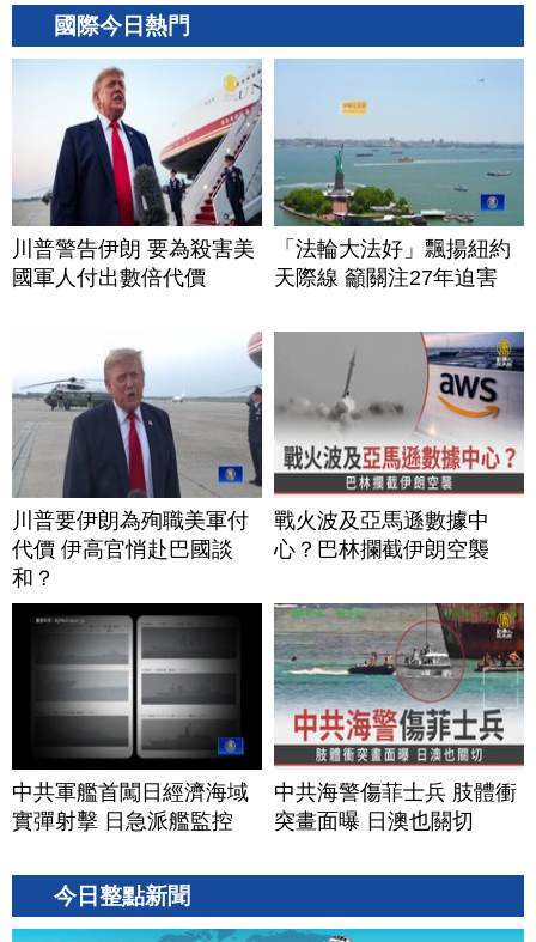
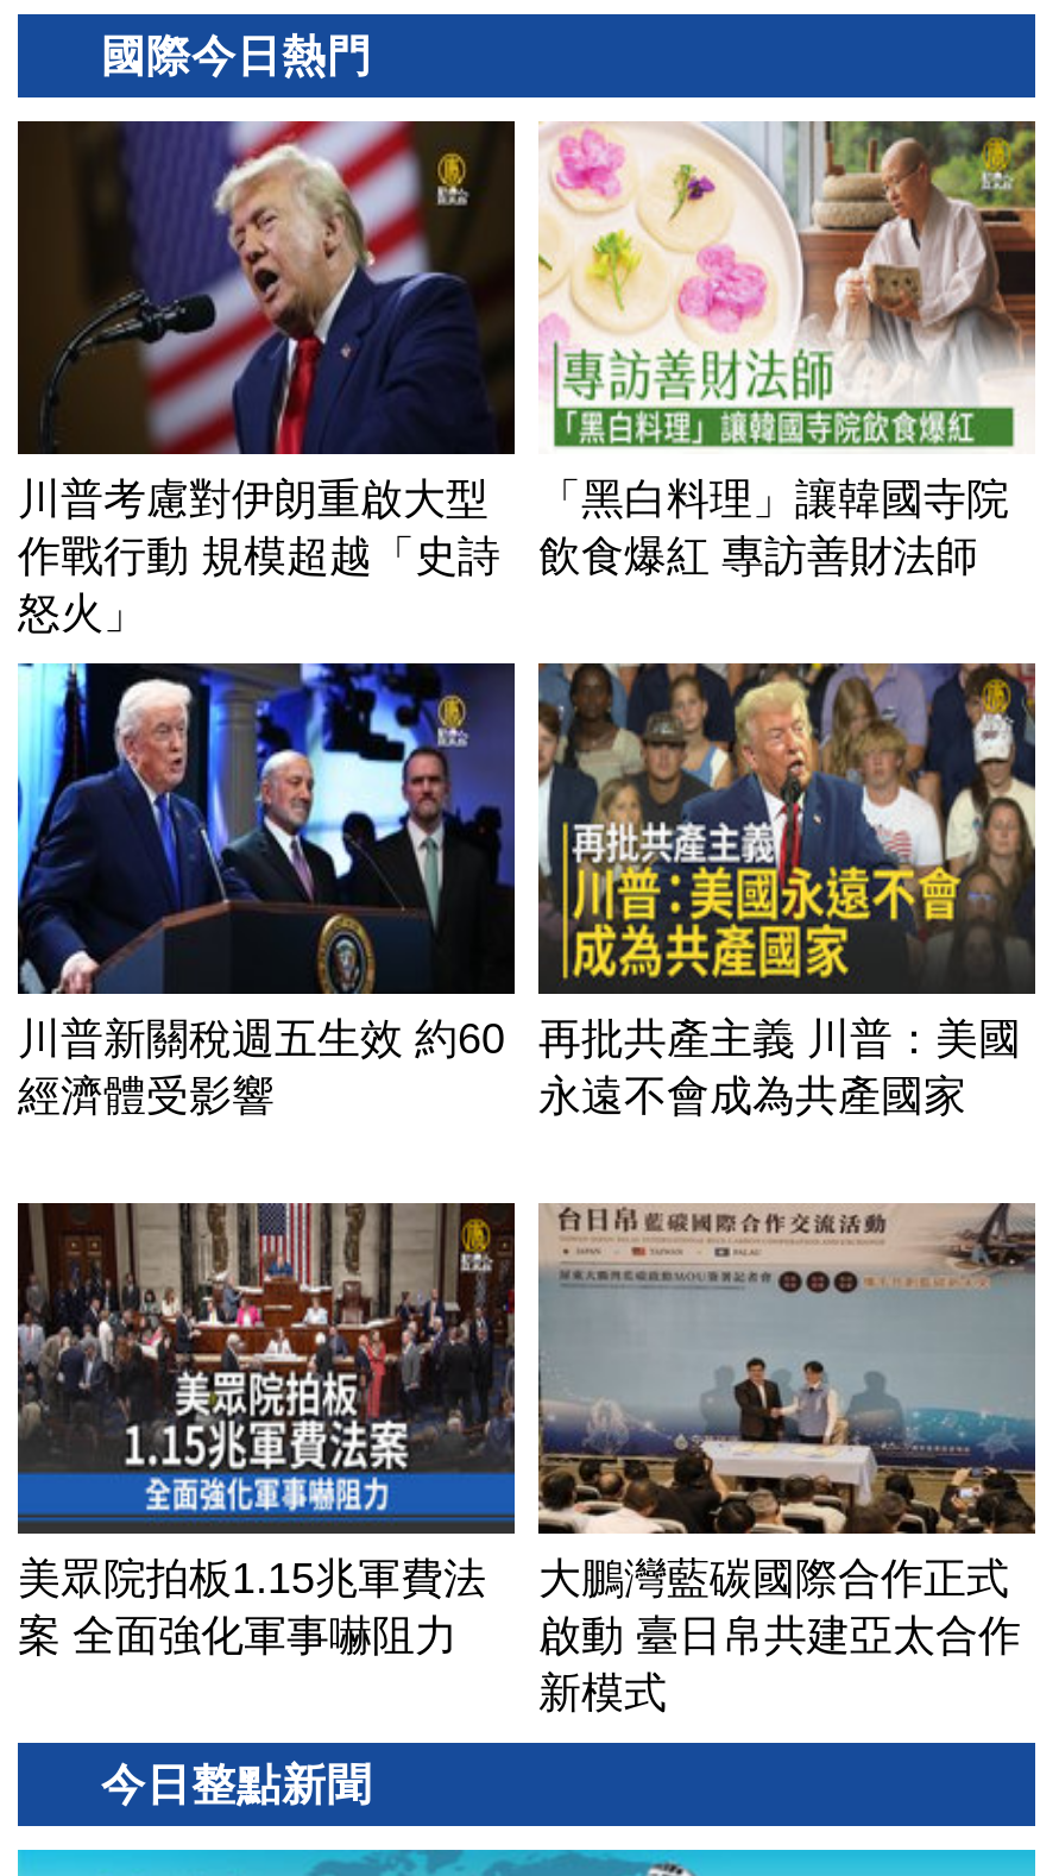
- [image]
- 川普警告伊朗 要為殺害美
- 國軍人付出數倍代價
+ [image]
+ 川普考慮對伊朗重啟大型
+ 作戰行動 規模超越「史詩
+ 怒火」

- [image]
- 「法輪大法好」飄揚紐約
- 天際線 籲關注27年迫害
+ [image]
+ 「黑白料理」讓韓國寺院
+ 飲食爆紅 專訪善財法師

- [image]
- 川普要伊朗為殉職美軍付
- 代價 伊高官悄赴巴國談
- 和？
+ [image]
+ 川普新關稅週五生效 約60
+ 經濟體受影響

- [image]
- 戰火波及亞馬遜數據中
- 心？巴林攔截伊朗空襲
+ [image]
+ 再批共產主義 川普：美國
+ 永遠不會成為共產國家

- [image]
- 中共軍艦首闖日經濟海域
- 實彈射擊 日急派艦監控
+ [image]
+ 美眾院拍板1.15兆軍費法
+ 案 全面強化軍事嚇阻力

- [image]
- 中共海警傷菲士兵 肢體衝
- 突畫面曝 日澳也關切
+ [image]
+ 大鵬灣藍碳國際合作正式
+ 啟動 臺日帛共建亞太合作
+ 新模式
